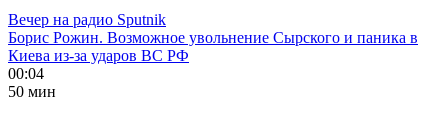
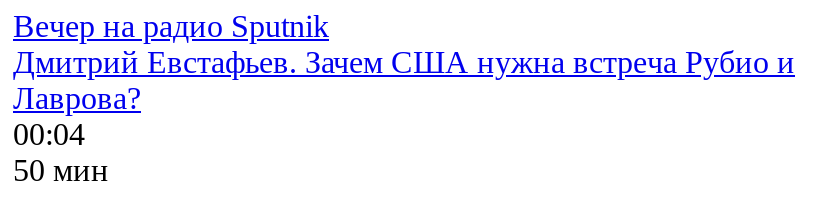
- Борис Рожин. Возможное увольнение Сырского и паника в
- Киева из-за ударов ВС РФ
+ Дмитрий Евстафьев. Зачем США нужна встреча Рубио и
+ Лаврова?
